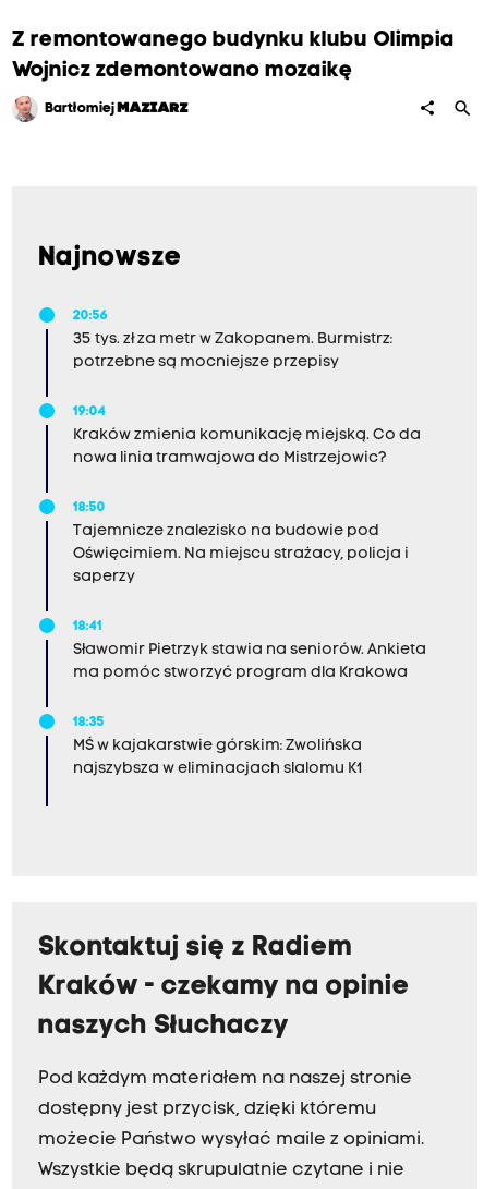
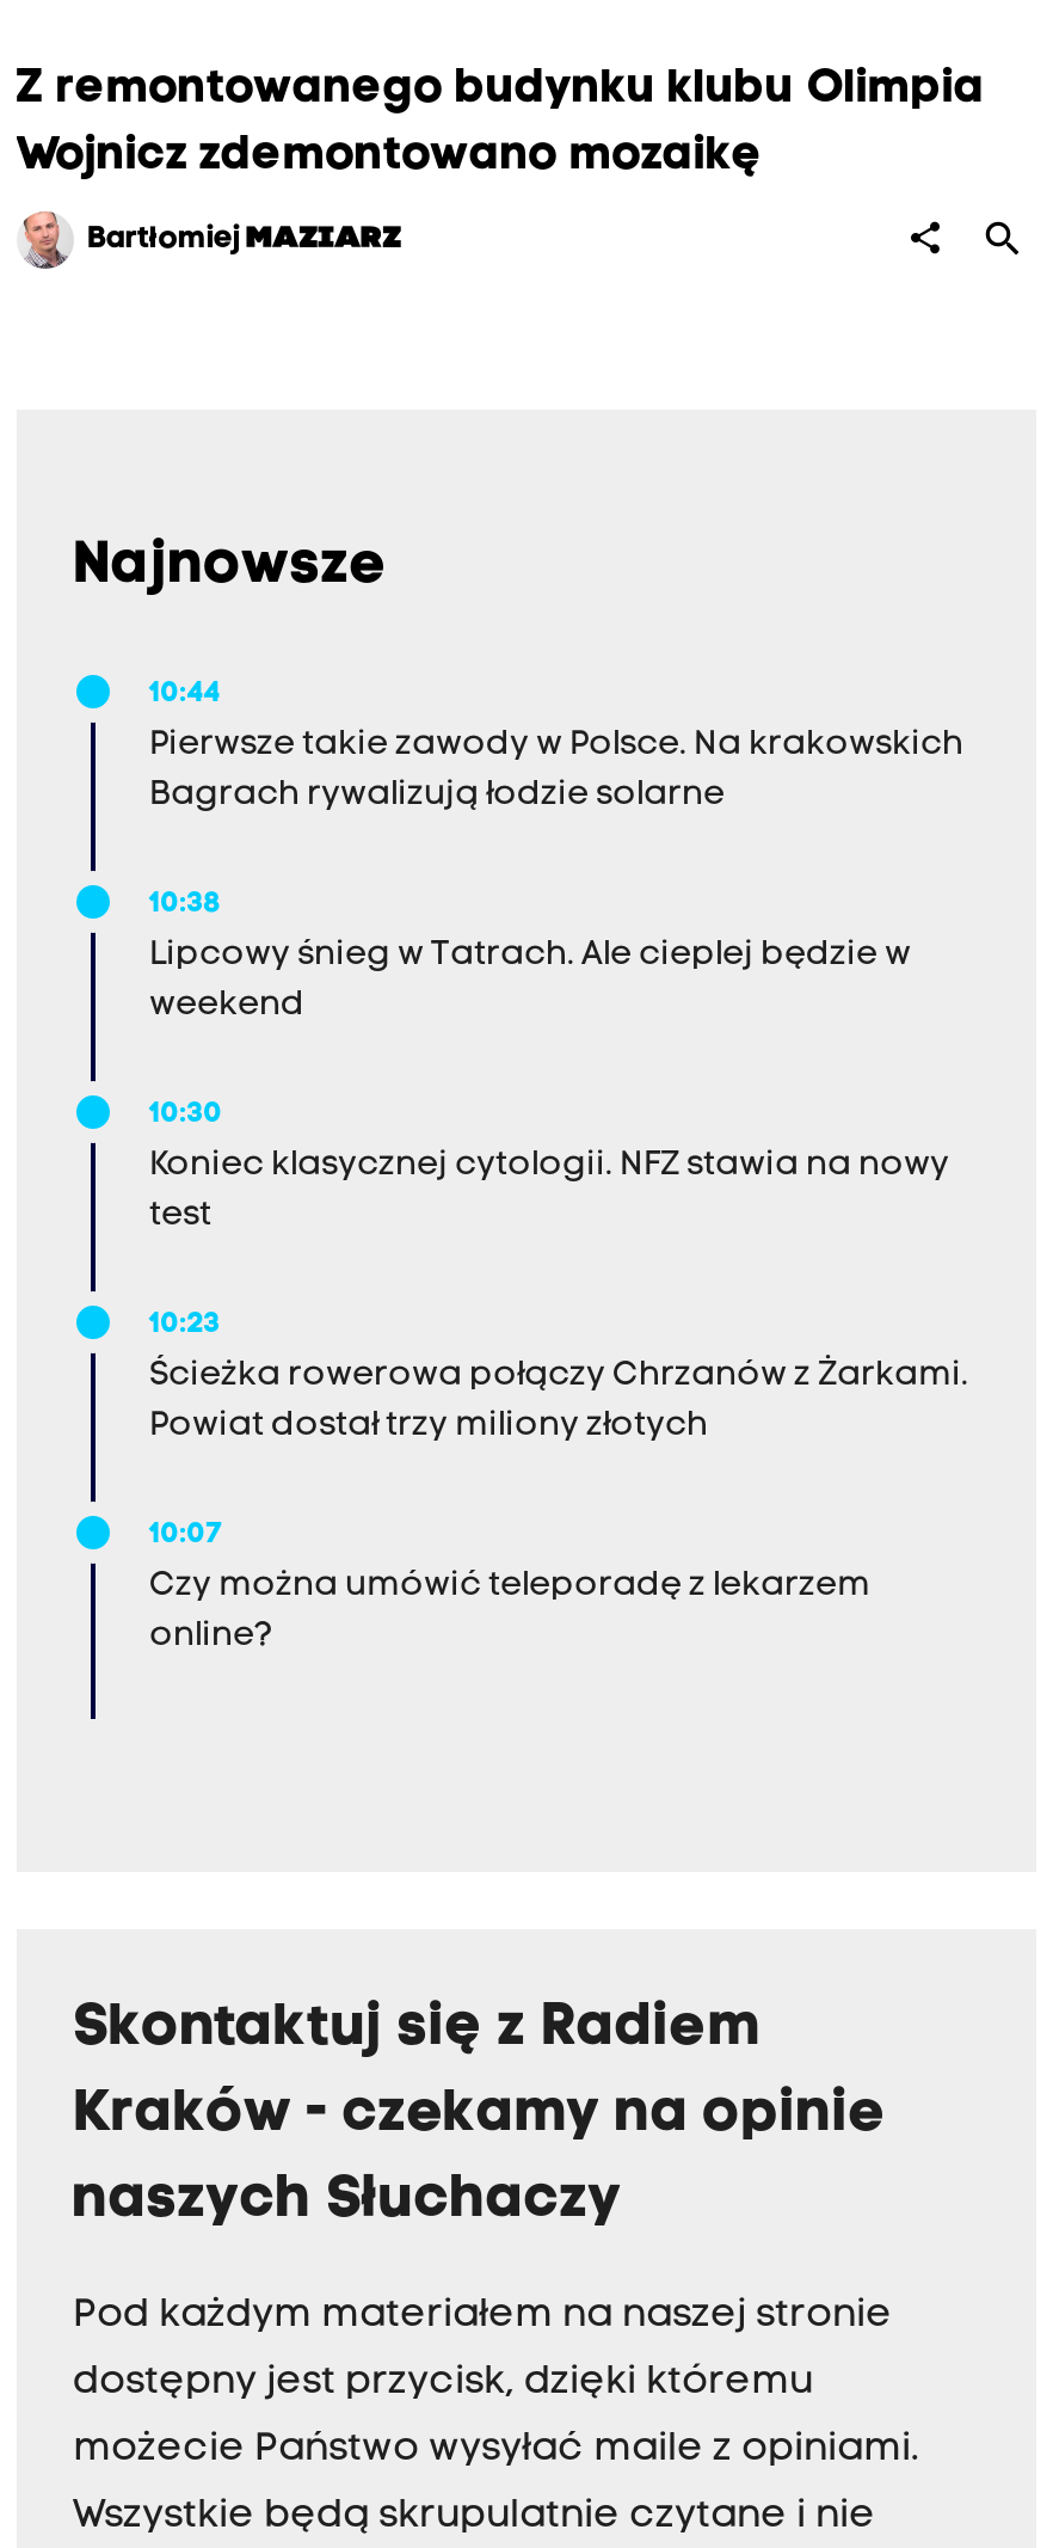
- 20:56
+ 10:44

- 35 tys. zł za metr w Zakopanem. Burmistrz:
- potrzebne są mocniejsze przepisy
+ Pierwsze takie zawody w Polsce. Na krakowskich
+ Bagrach rywalizują łodzie solarne

- 19:04
+ 10:38

- Kraków zmienia komunikację miejską. Co da
- nowa linia tramwajowa do Mistrzejowic?
+ Lipcowy śnieg w Tatrach. Ale cieplej będzie w
+ weekend

- 18:50
+ 10:30

- Tajemnicze znalezisko na budowie pod
- Oświęcimiem. Na miejscu strażacy, policja i
- saperzy
+ Koniec klasycznej cytologii. NFZ stawia na nowy
+ test

- 18:41
+ 10:23

- Sławomir Pietrzyk stawia na seniorów. Ankieta
- ma pomóc stworzyć program dla Krakowa
+ Ścieżka rowerowa połączy Chrzanów z Żarkami.
+ Powiat dostał trzy miliony złotych

- 18:35
+ 10:07

- MŚ w kajakarstwie górskim: Zwolińska
- najszybsza w eliminacjach slalomu K1
+ Czy można umówić teleporadę z lekarzem
+ online?
